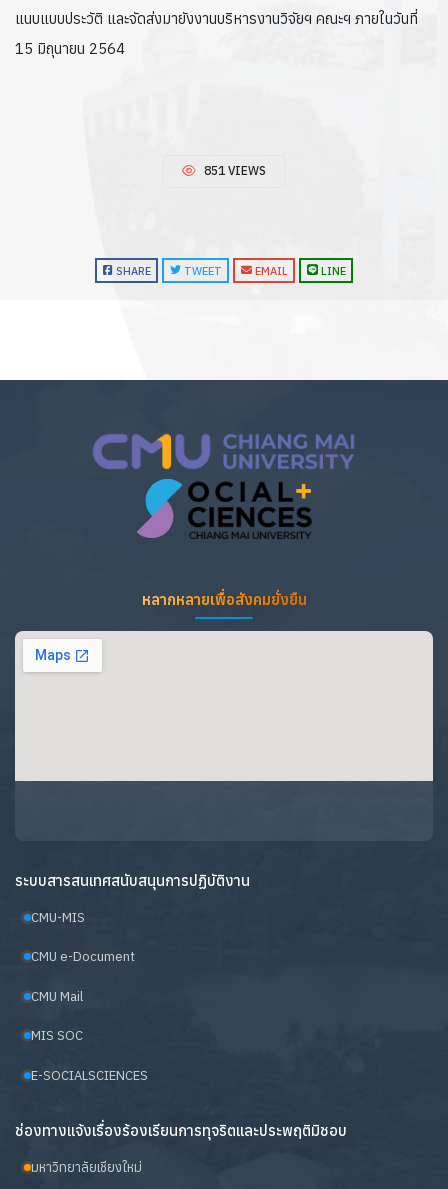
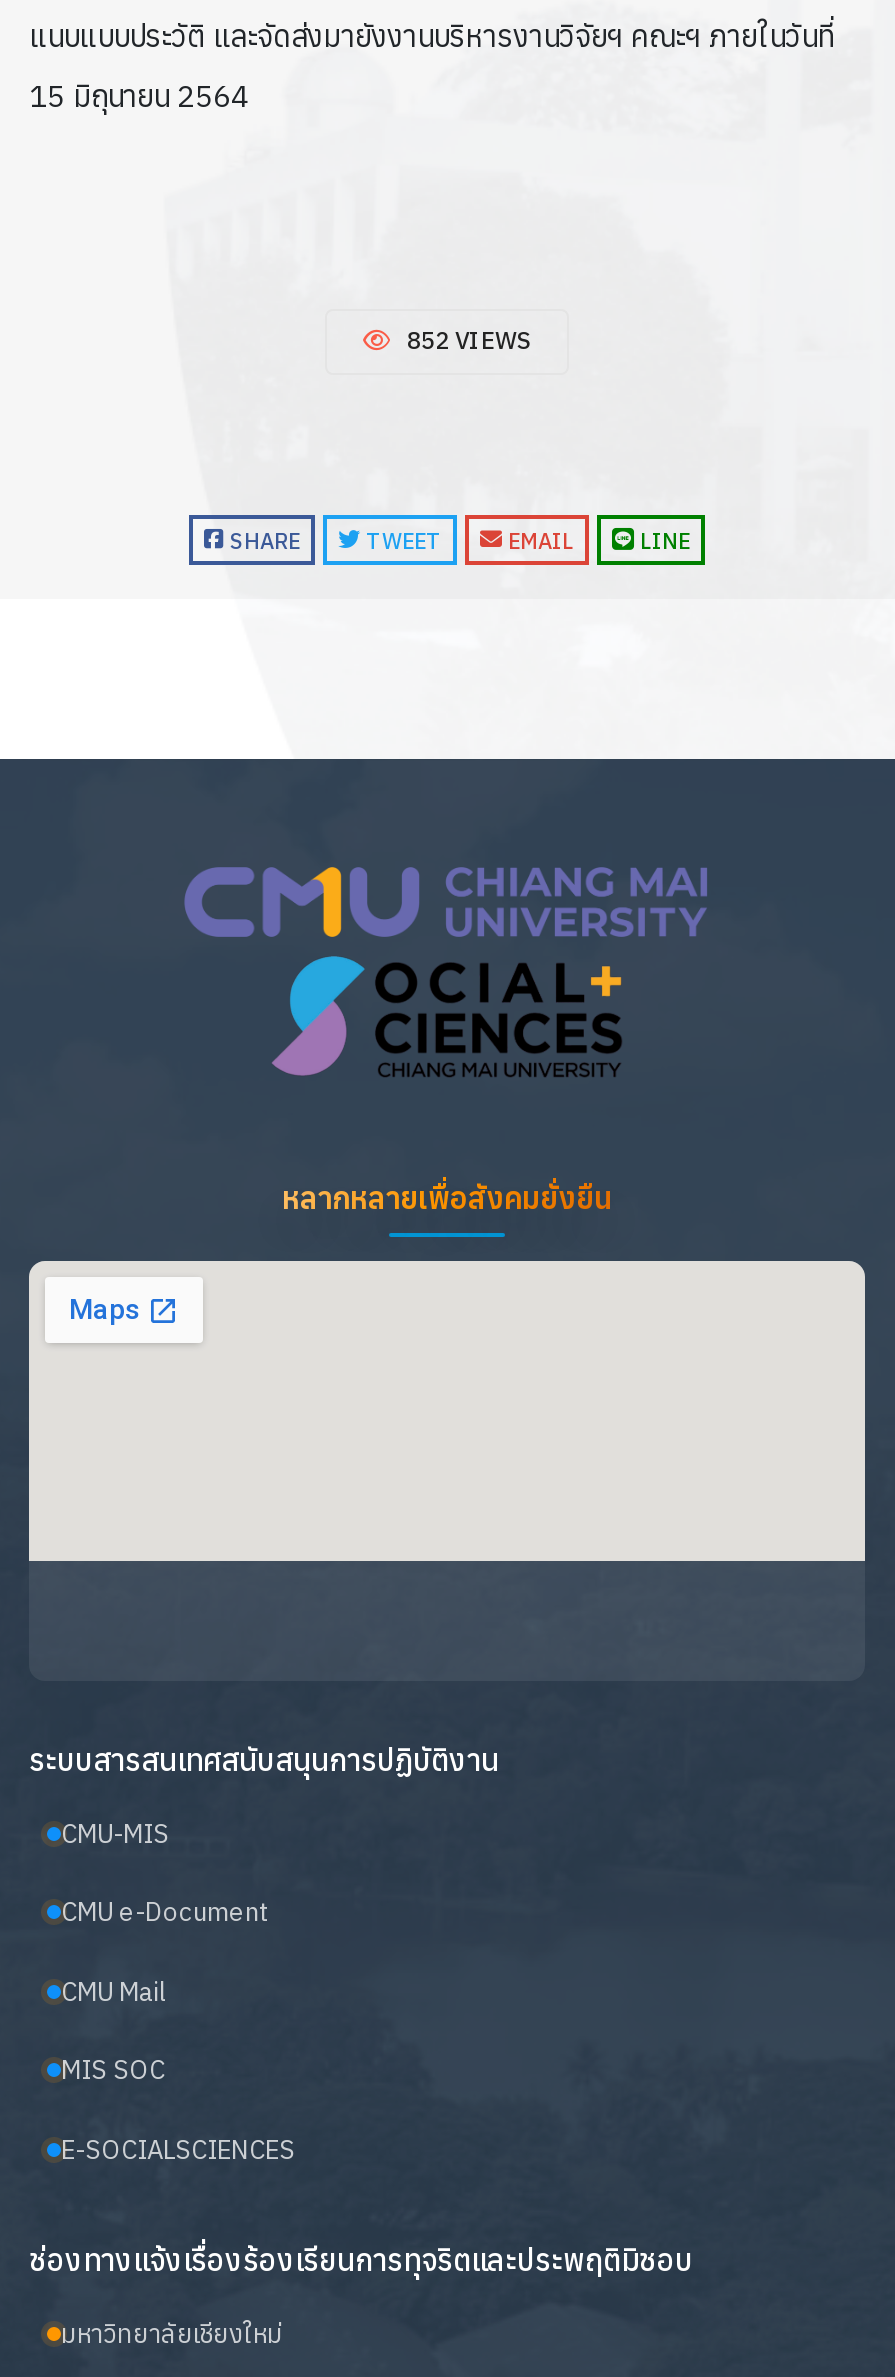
- 851 VIEWS
+ 852 VIEWS
